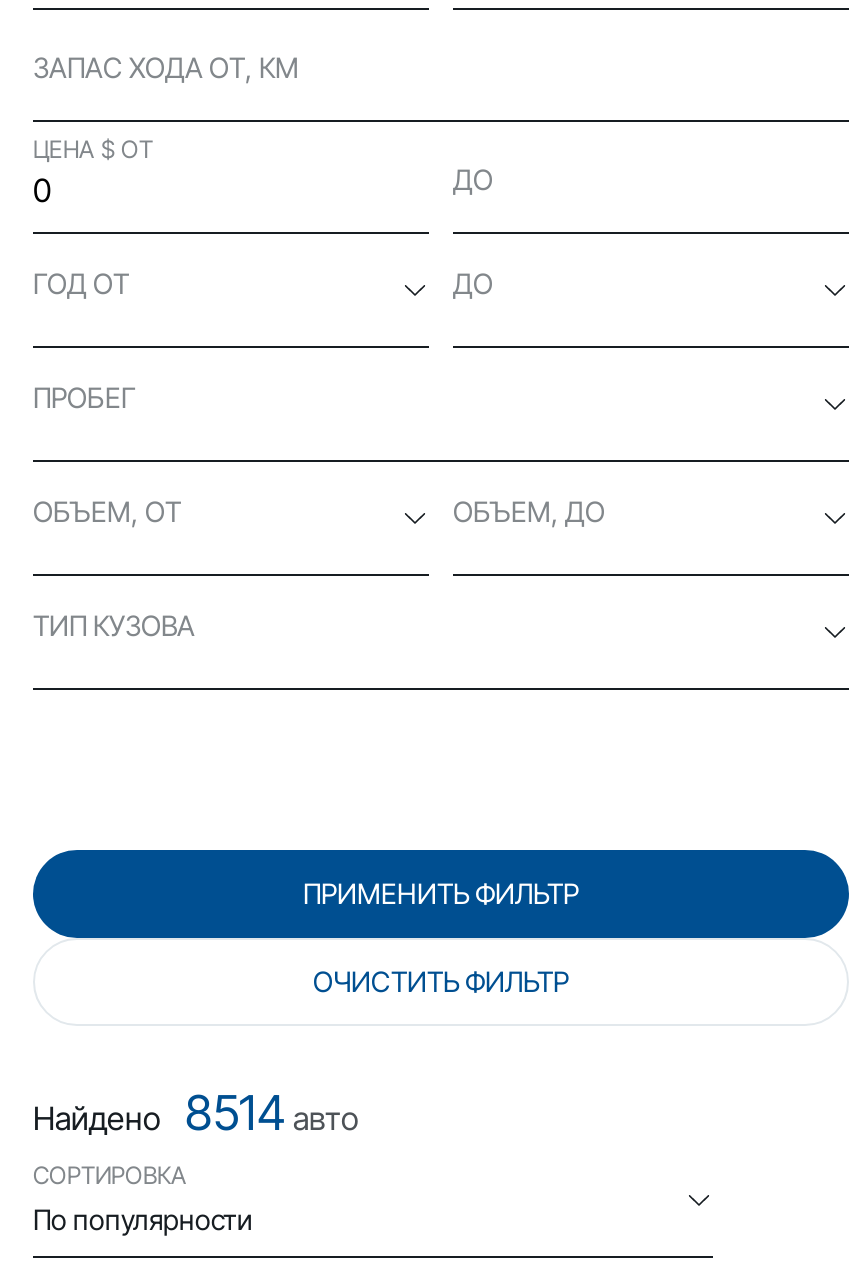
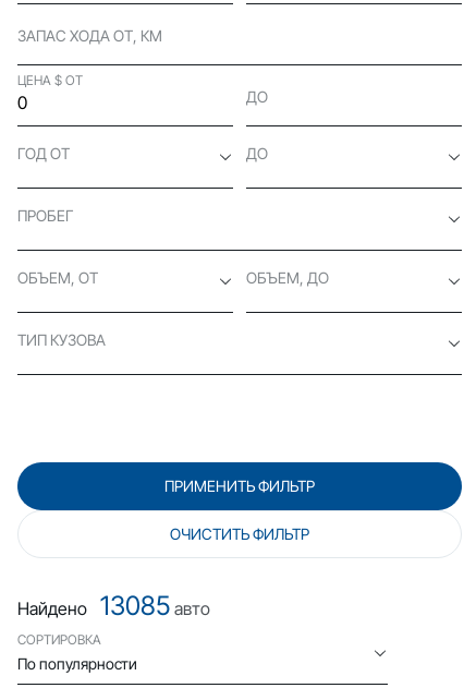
- Найдено 8514 авто
+ Найдено 13085 авто
